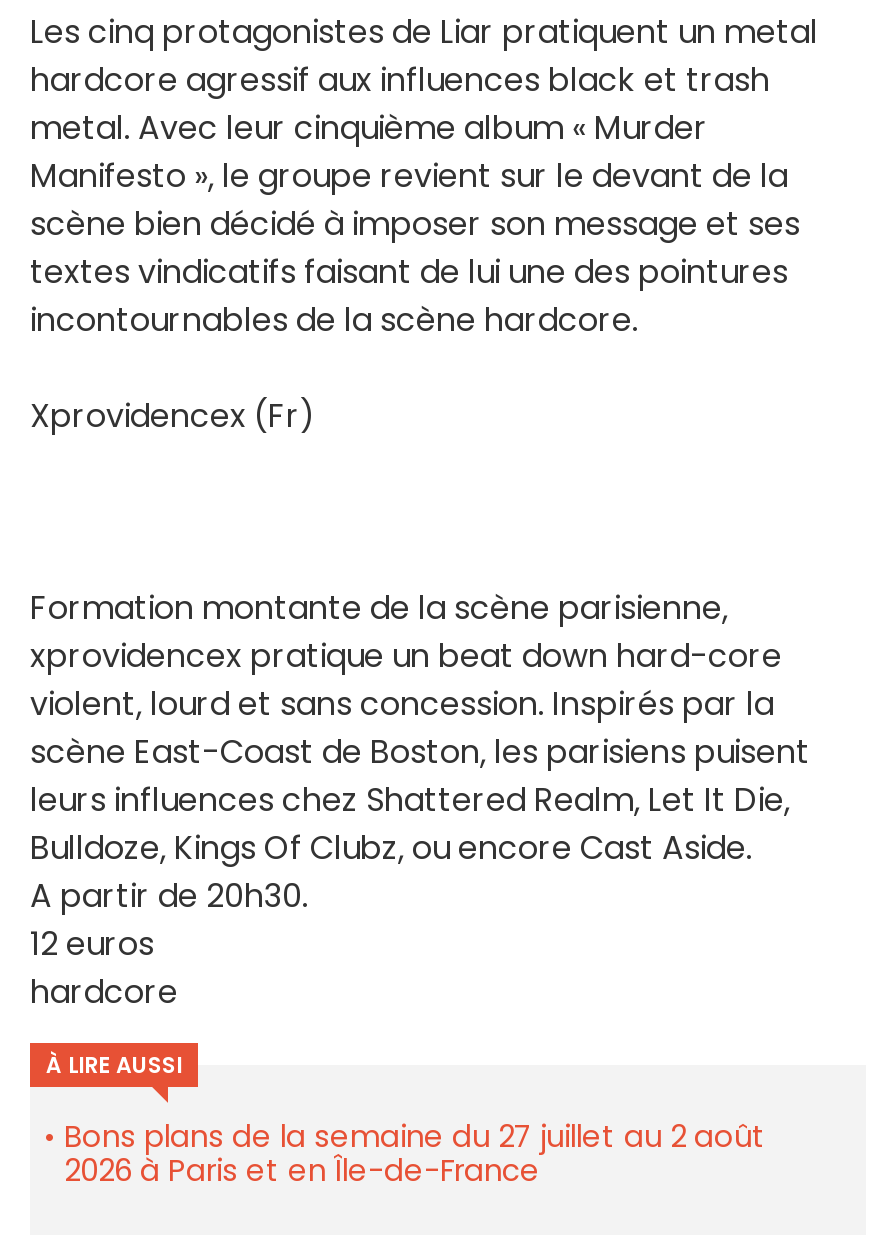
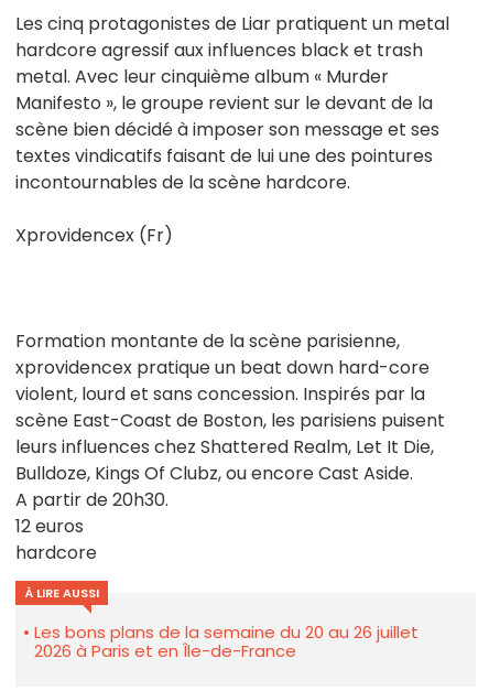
- Bons plans de la semaine du 27 juillet au 2 août
+ Les bons plans de la semaine du 20 au 26 juillet
